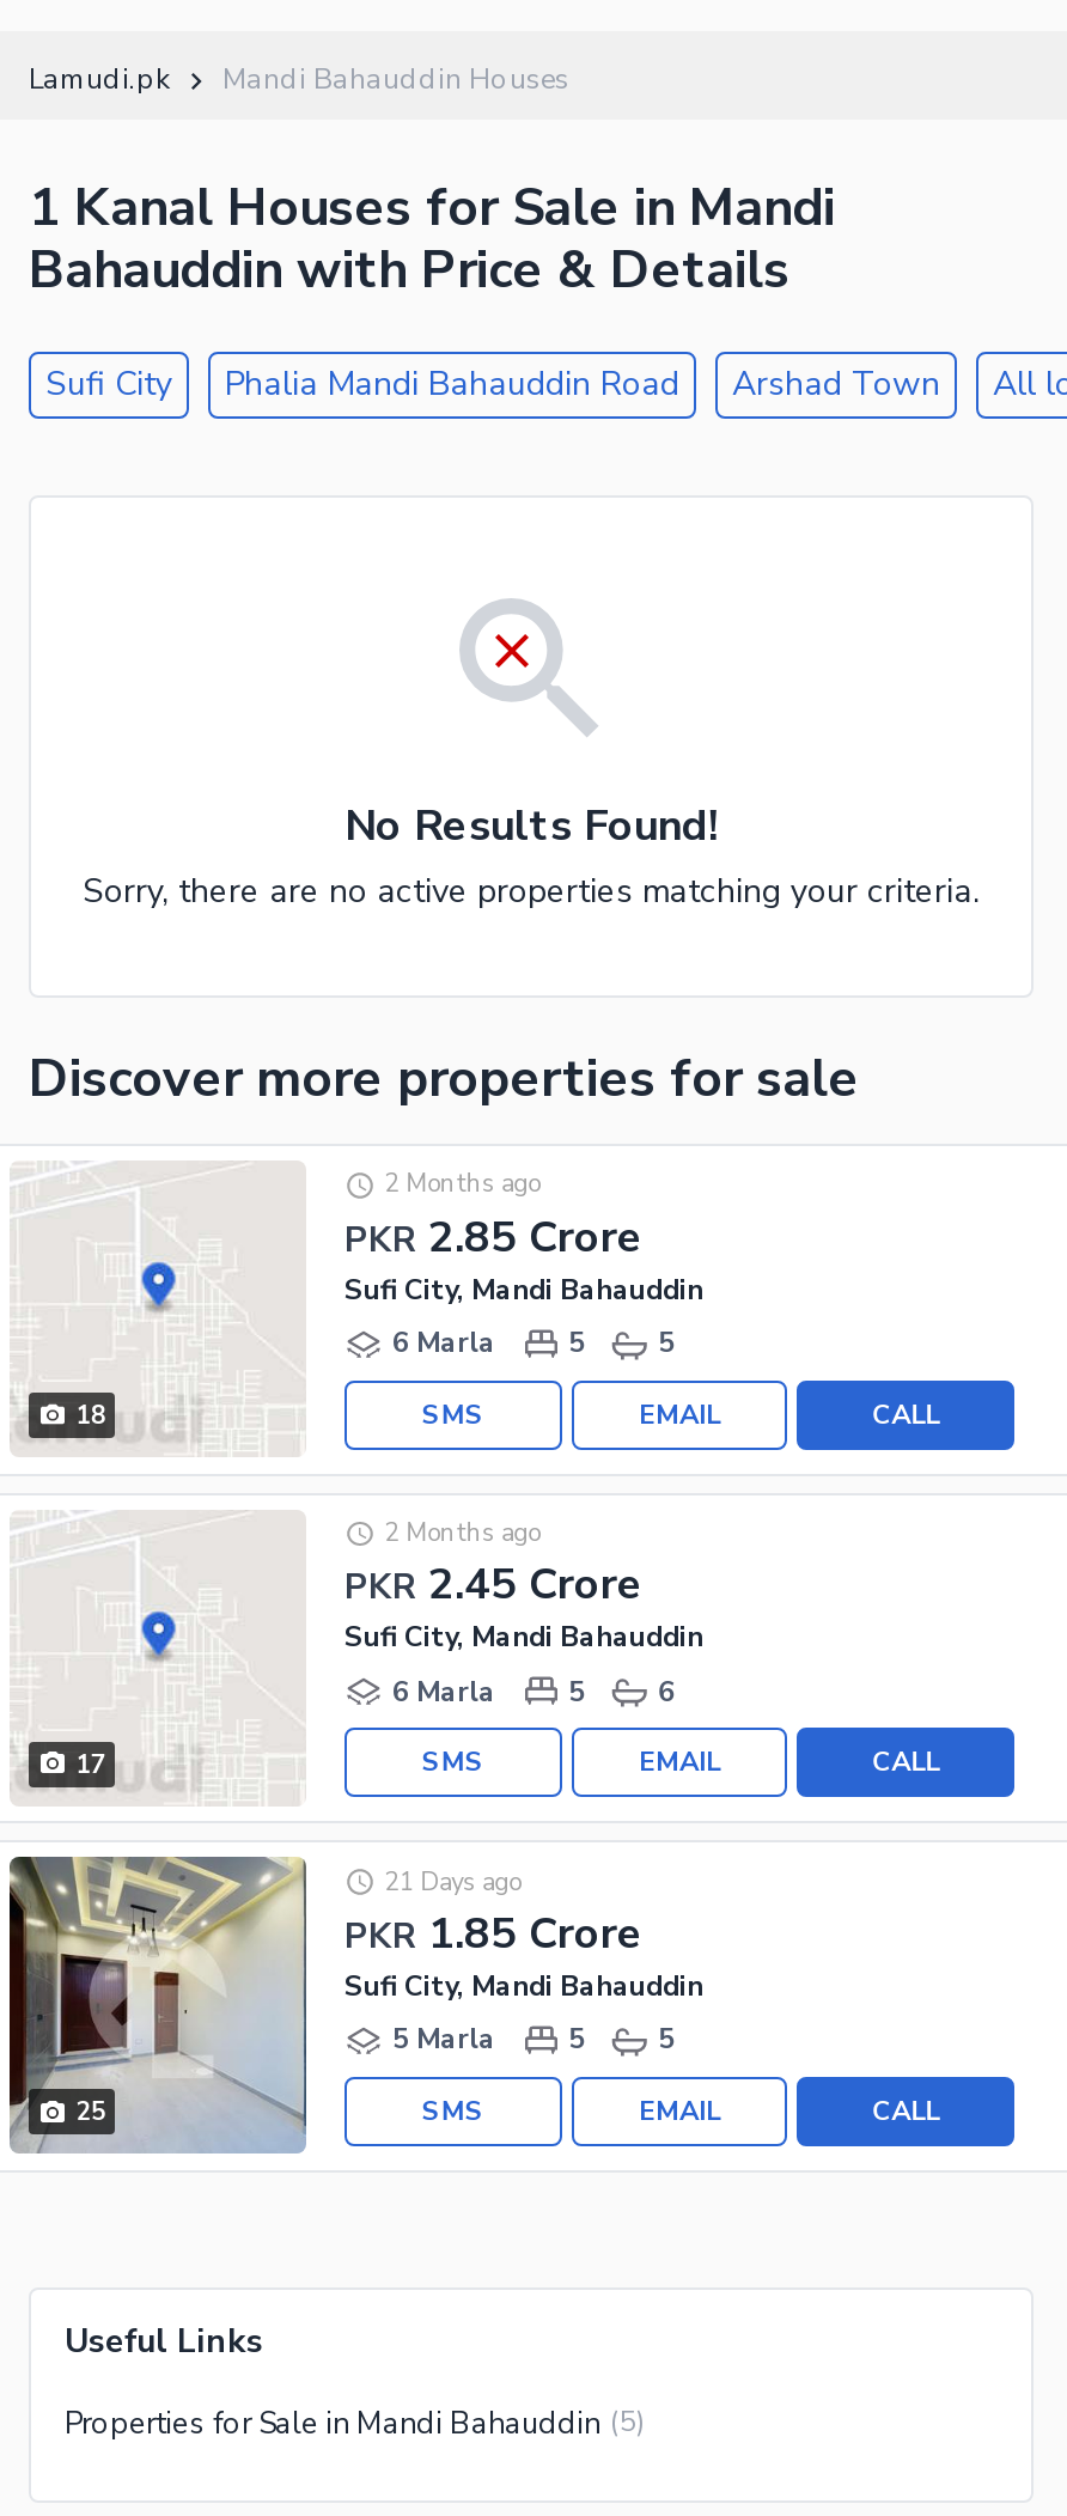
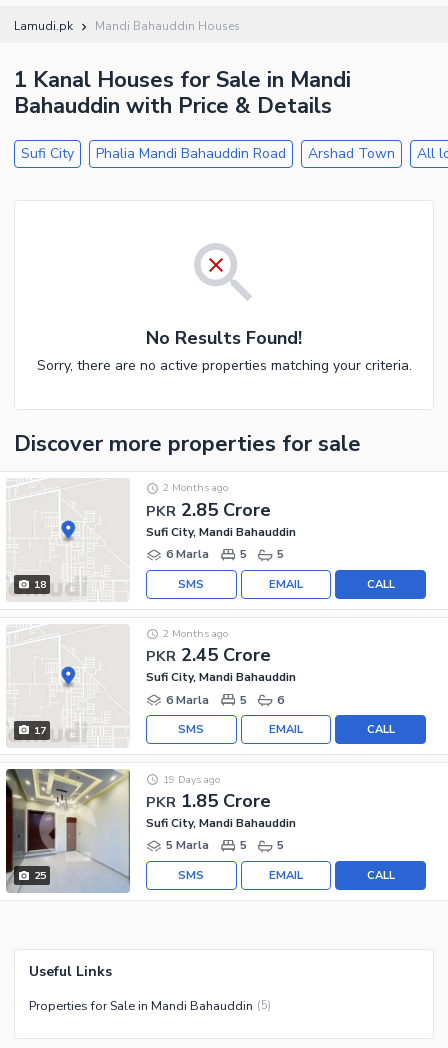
- 21 Days ago
+ 19 Days ago
